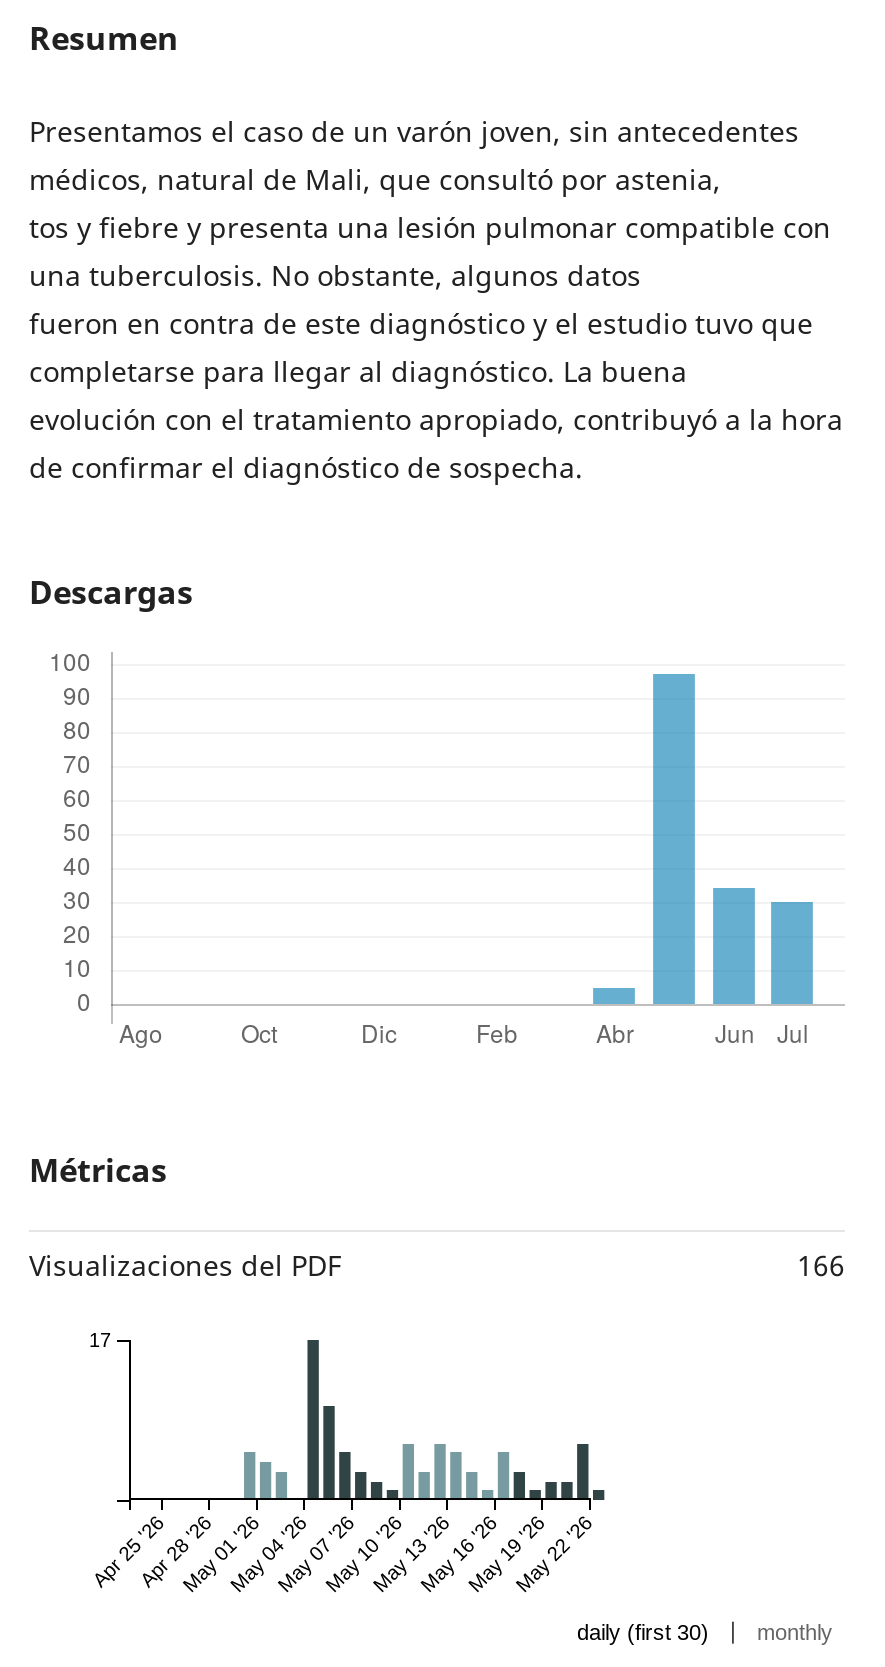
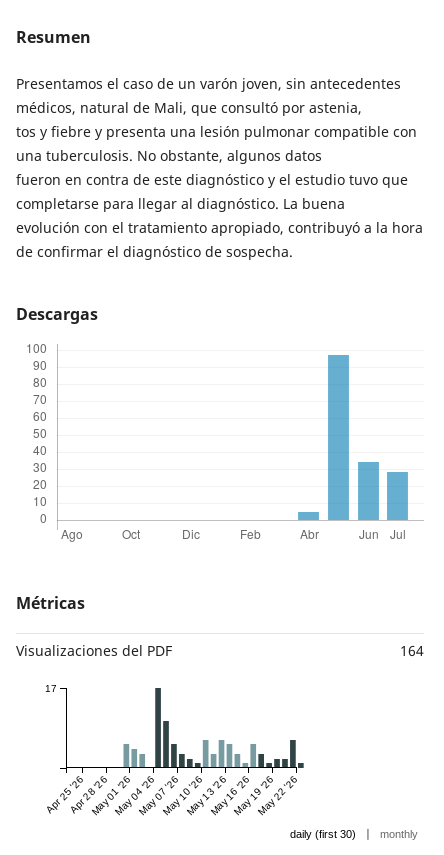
- 166
+ 164
